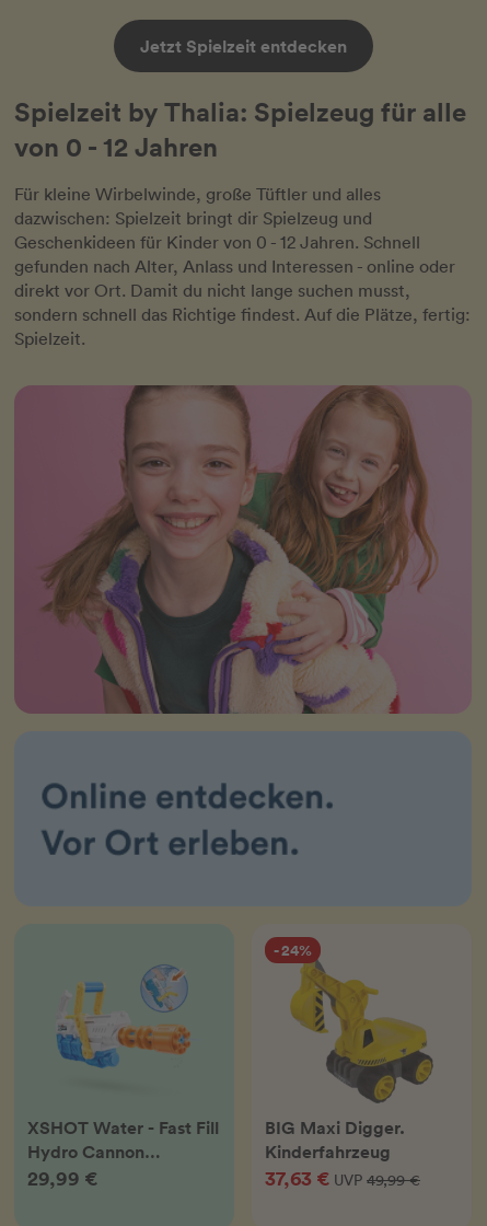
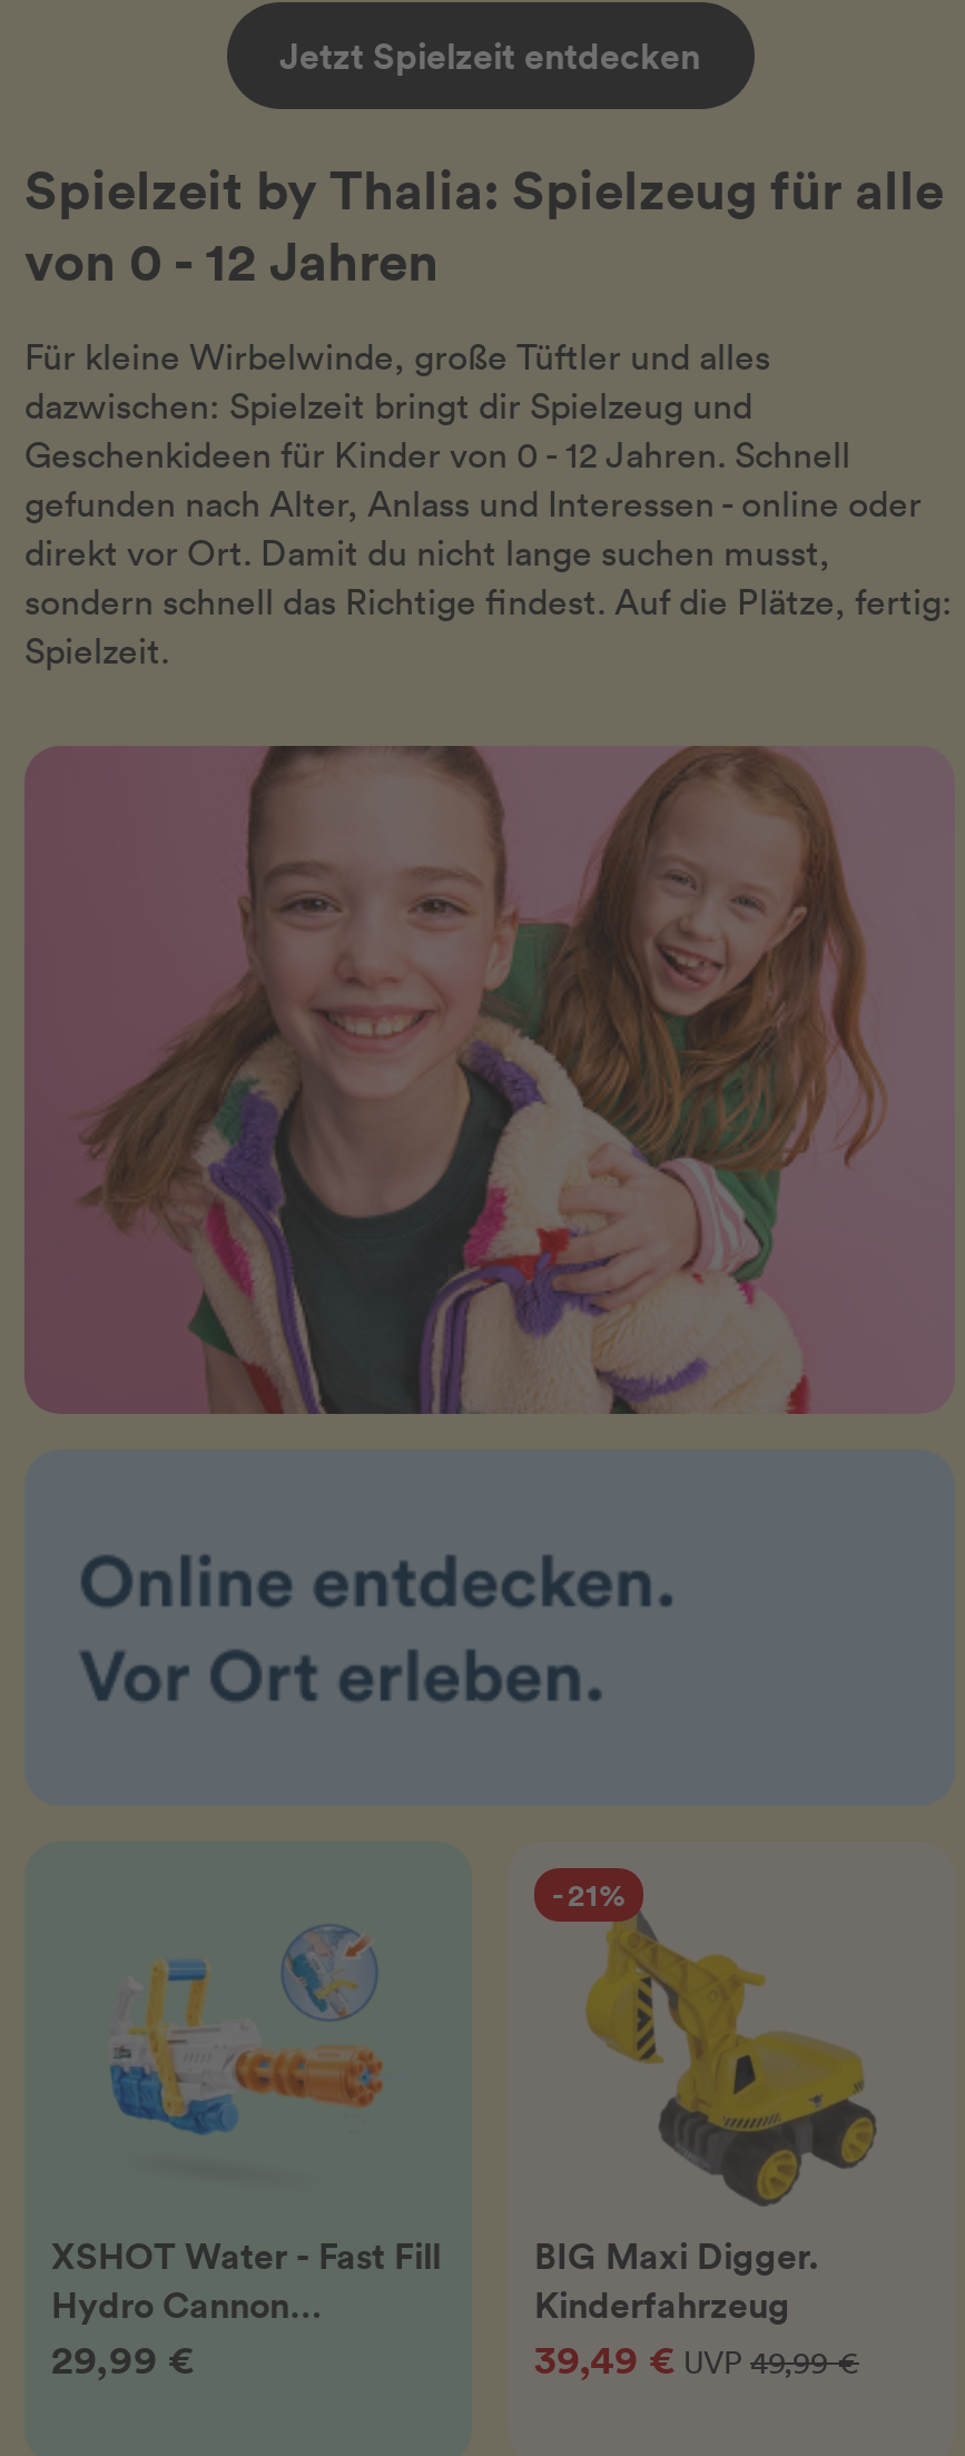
- - 24%
+ - 21%

- 37,63 €UVP 49,99 €
+ 39,49 €UVP 49,99 €
